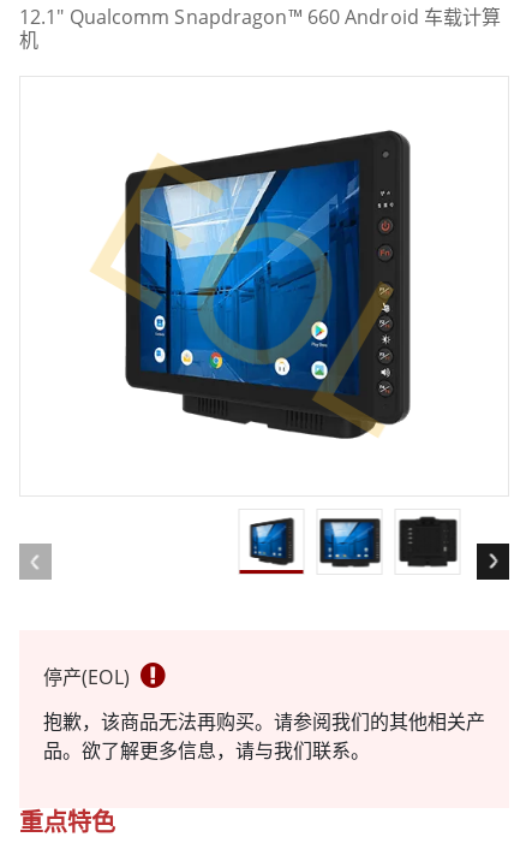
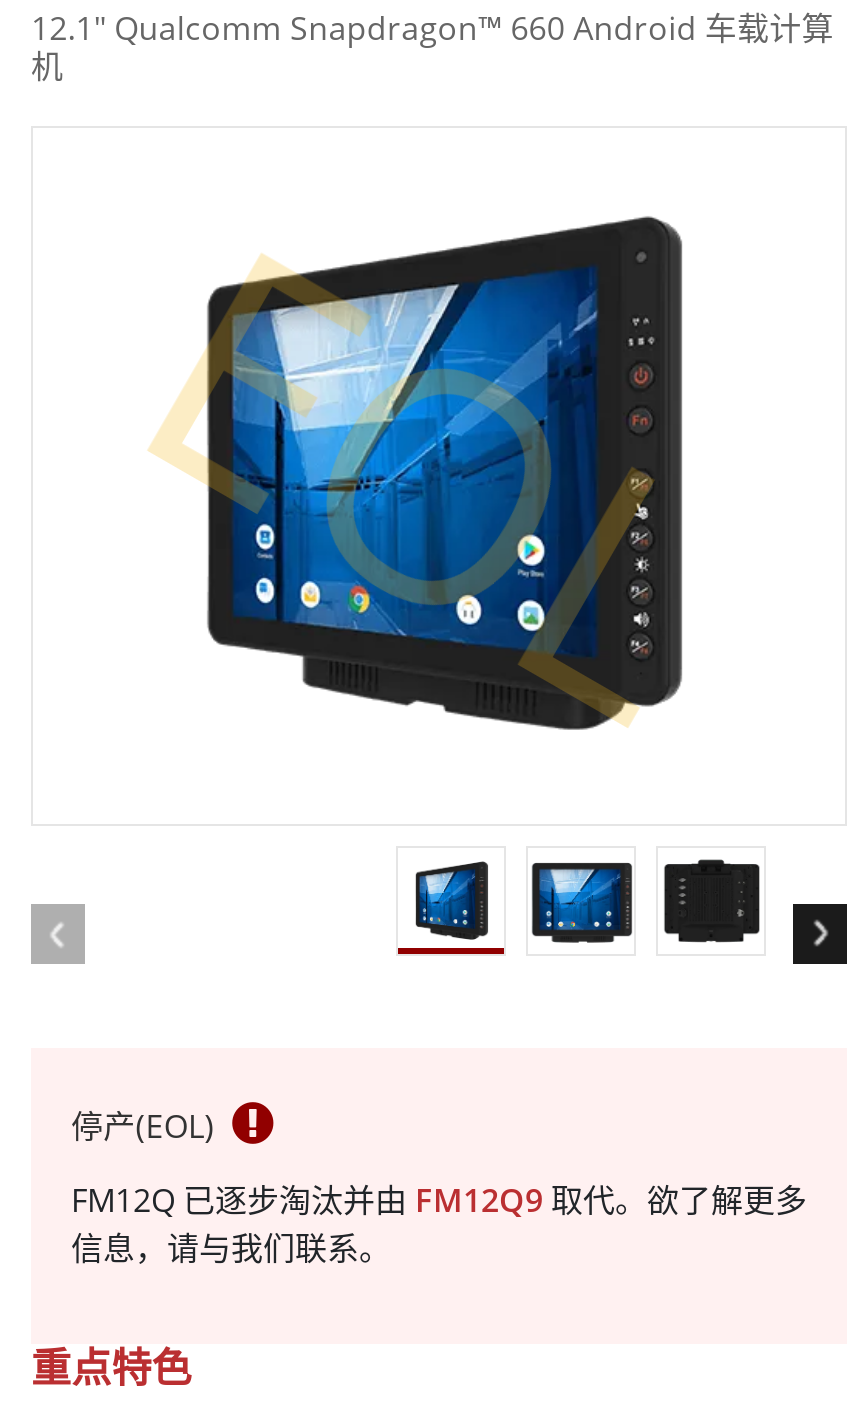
- 抱歉，该商品无法再购买。请参阅我们的其他相关产
- 品。欲了解更多信息，请与我们联系。
+ FM12Q 已逐步淘汰并由FM12Q9取代。欲了解更多
+ 信息，请与我们联系。
